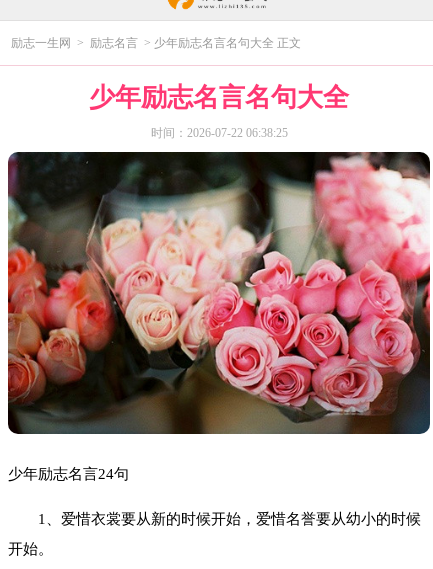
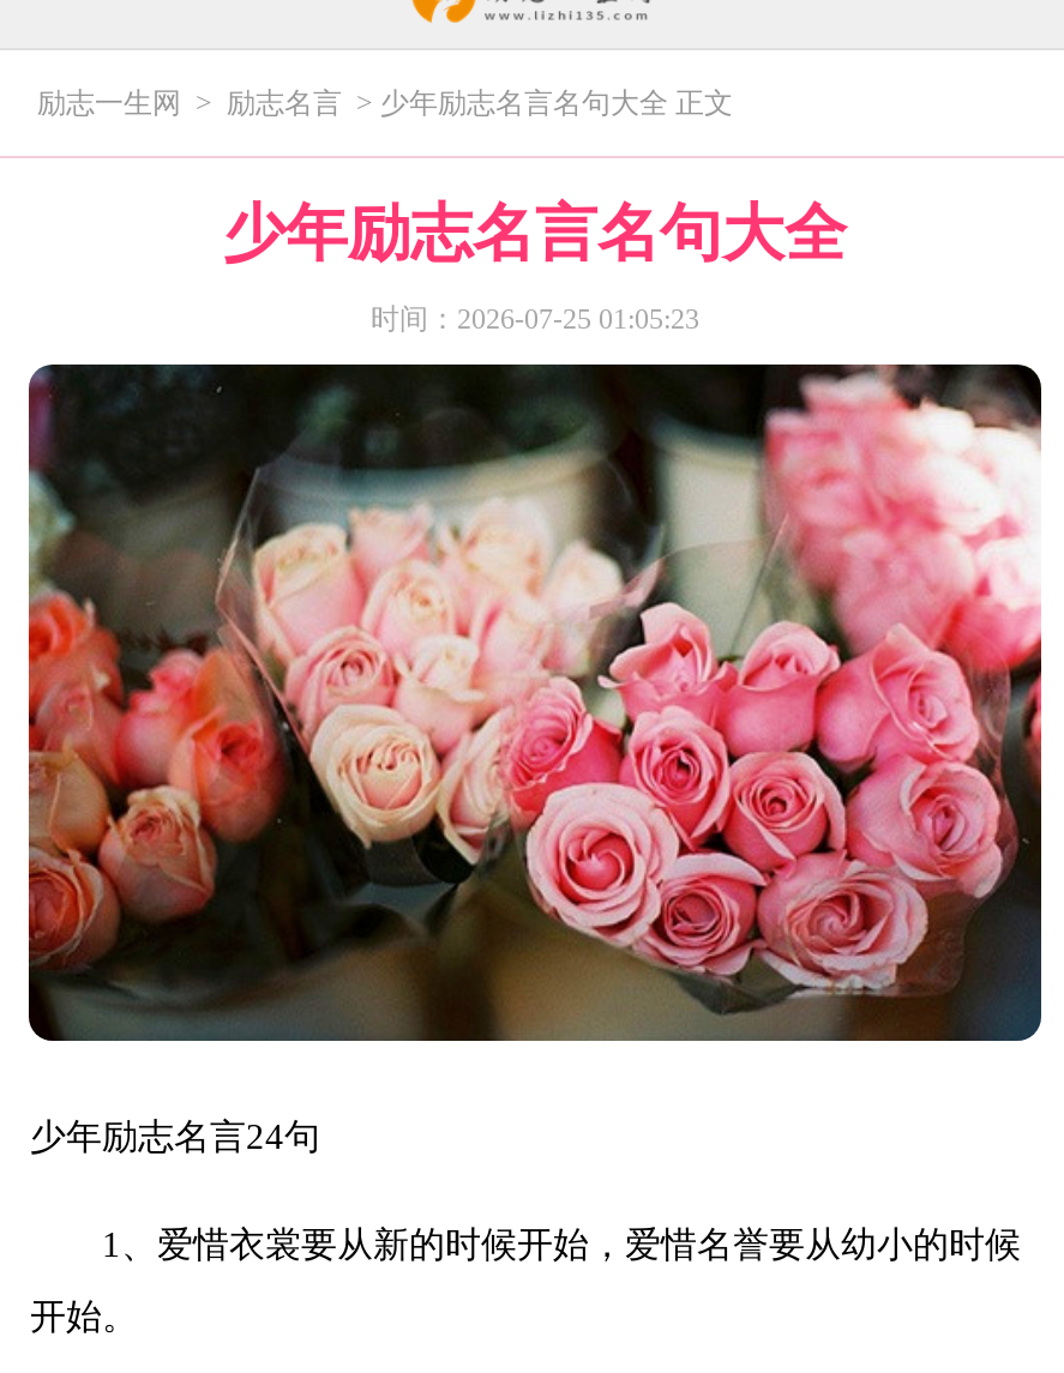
- 时间：2026-07-22 06:38:25
+ 时间：2026-07-25 01:05:23
